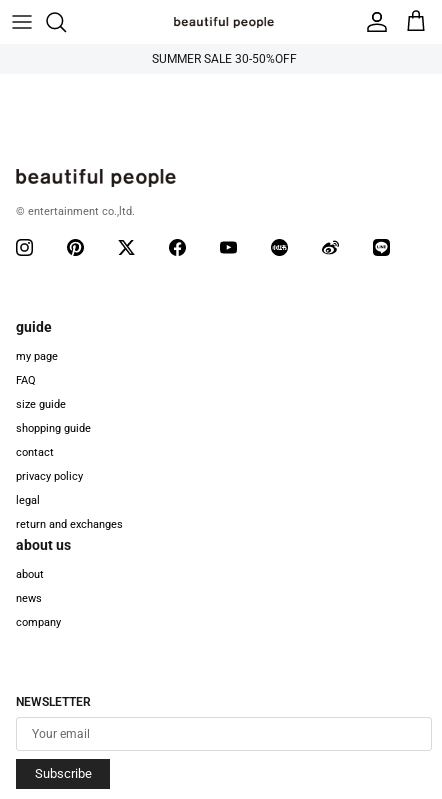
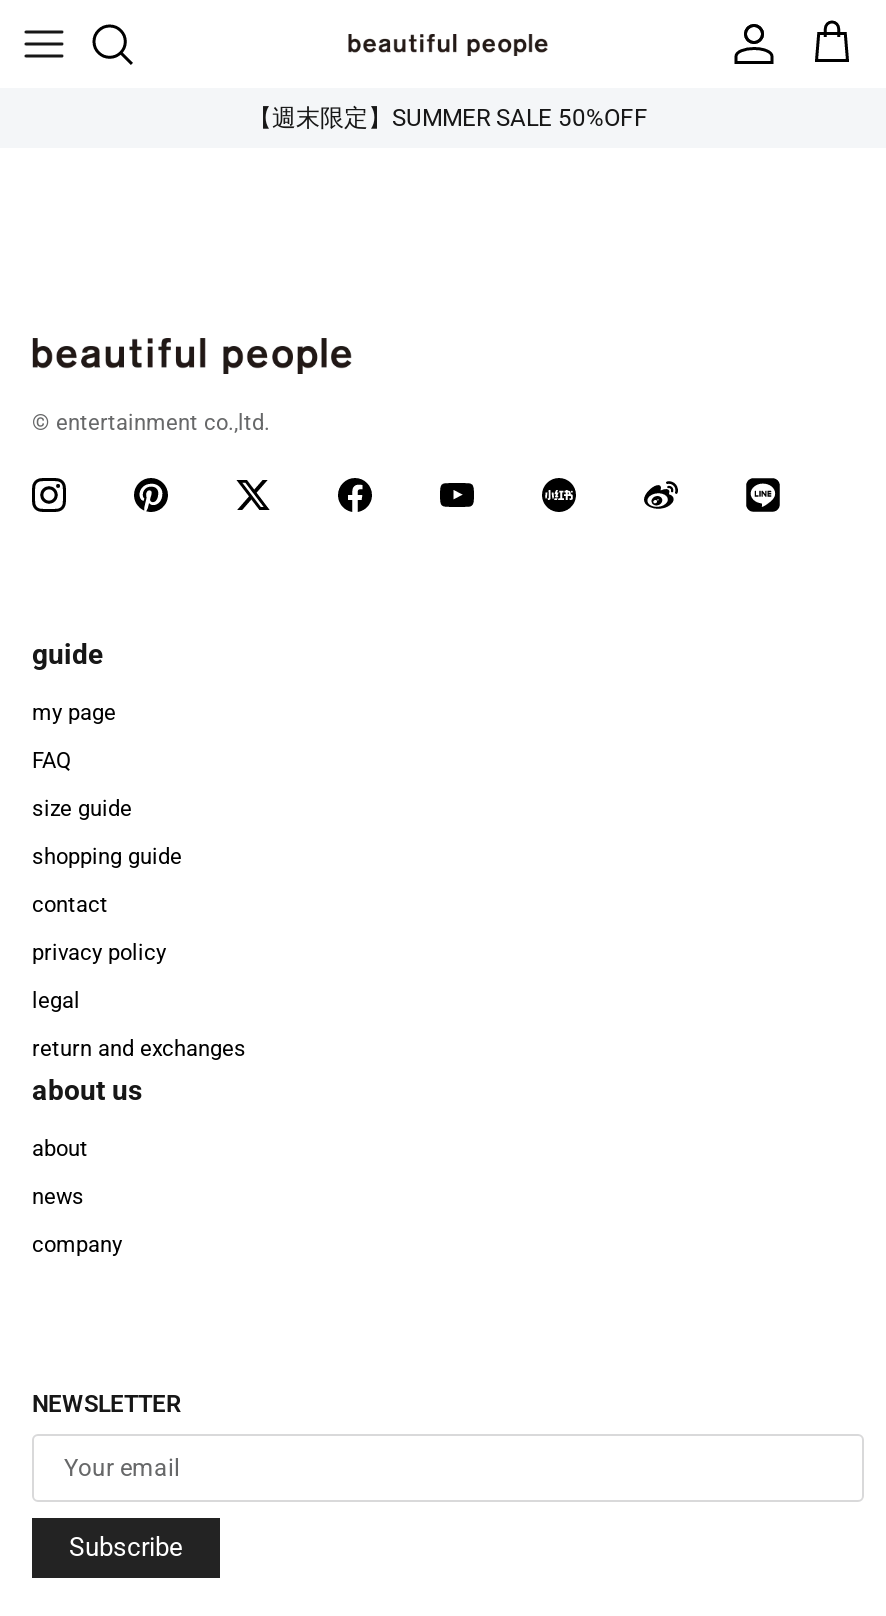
- SUMMER SALE 30-50%OFF
+ 【週末限定】SUMMER SALE 50%OFF
